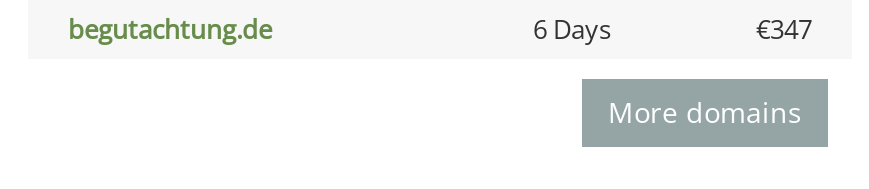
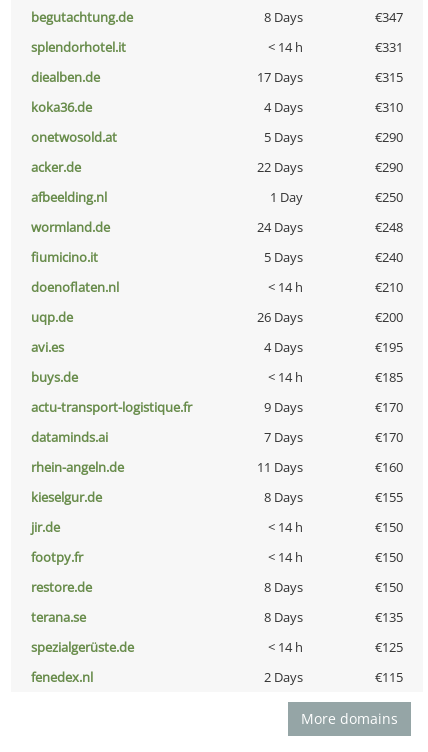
- 6 Days
+ 8 Days

+ splendorhotel.it
+ < 14 h
+ €331
+ diealben.de
+ 17 Days
+ €315
+ koka36.de
+ 4 Days
+ €310
+ onetwosold.at
+ 5 Days
+ €290
+ acker.de
+ 22 Days
+ €290
+ afbeelding.nl
+ 1 Day
+ €250
+ wormland.de
+ 24 Days
+ €248
+ fiumicino.it
+ 5 Days
+ €240
+ doenoflaten.nl
+ < 14 h
+ €210
+ uqp.de
+ 26 Days
+ €200
+ avi.es
+ 4 Days
+ €195
+ buys.de
+ < 14 h
+ €185
+ actu-transport-logistique.fr
+ 9 Days
+ €170
+ dataminds.ai
+ 7 Days
+ €170
+ rhein-angeln.de
+ 11 Days
+ €160
+ kieselgur.de
+ 8 Days
+ €155
+ jir.de
+ < 14 h
+ €150
+ footpy.fr
+ < 14 h
+ €150
+ restore.de
+ 8 Days
+ €150
+ terana.se
+ 8 Days
+ €135
+ spezialgerüste.de
+ < 14 h
+ €125
+ fenedex.nl
+ 2 Days
+ €115
